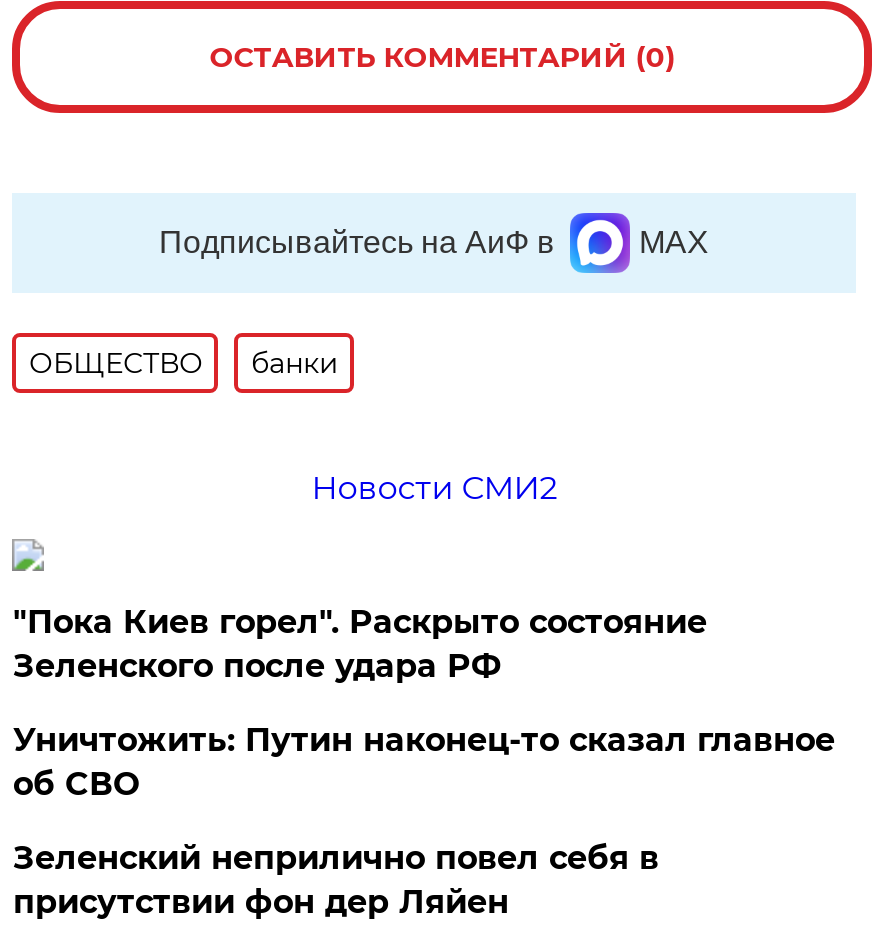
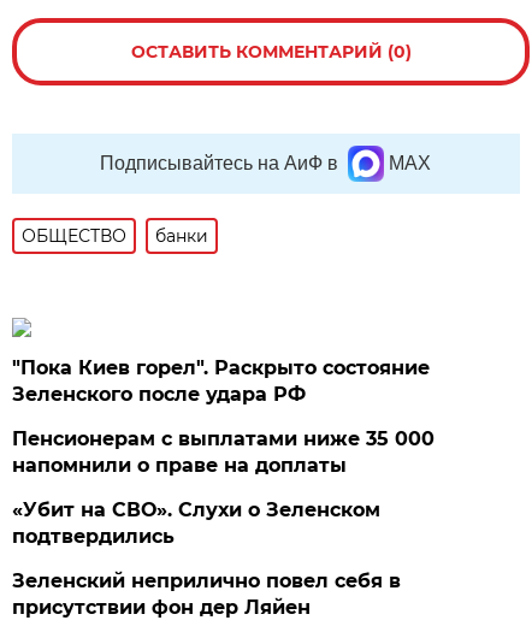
- Новости СМИ2

moved up: "Пока Киев горел". Раскрыто состояние | Зеленского после удара РФ

- Уничтожить: Путин наконец-то сказал главное
- об СВО
+ Пенсионерам с выплатами ниже 35 000
+ напомнили о праве на доплаты
+ «Убит на СВО». Слухи о Зеленском
+ подтвердились
